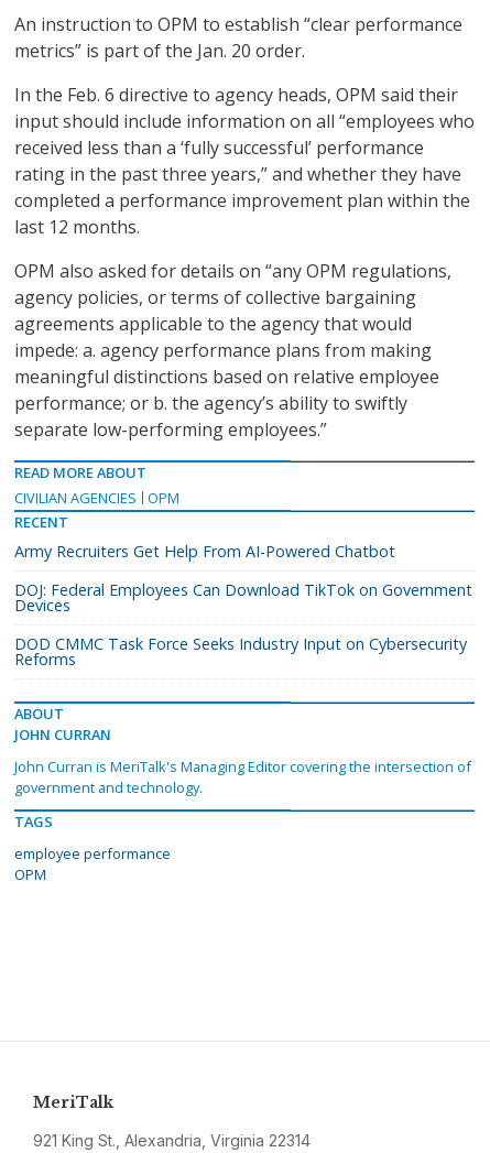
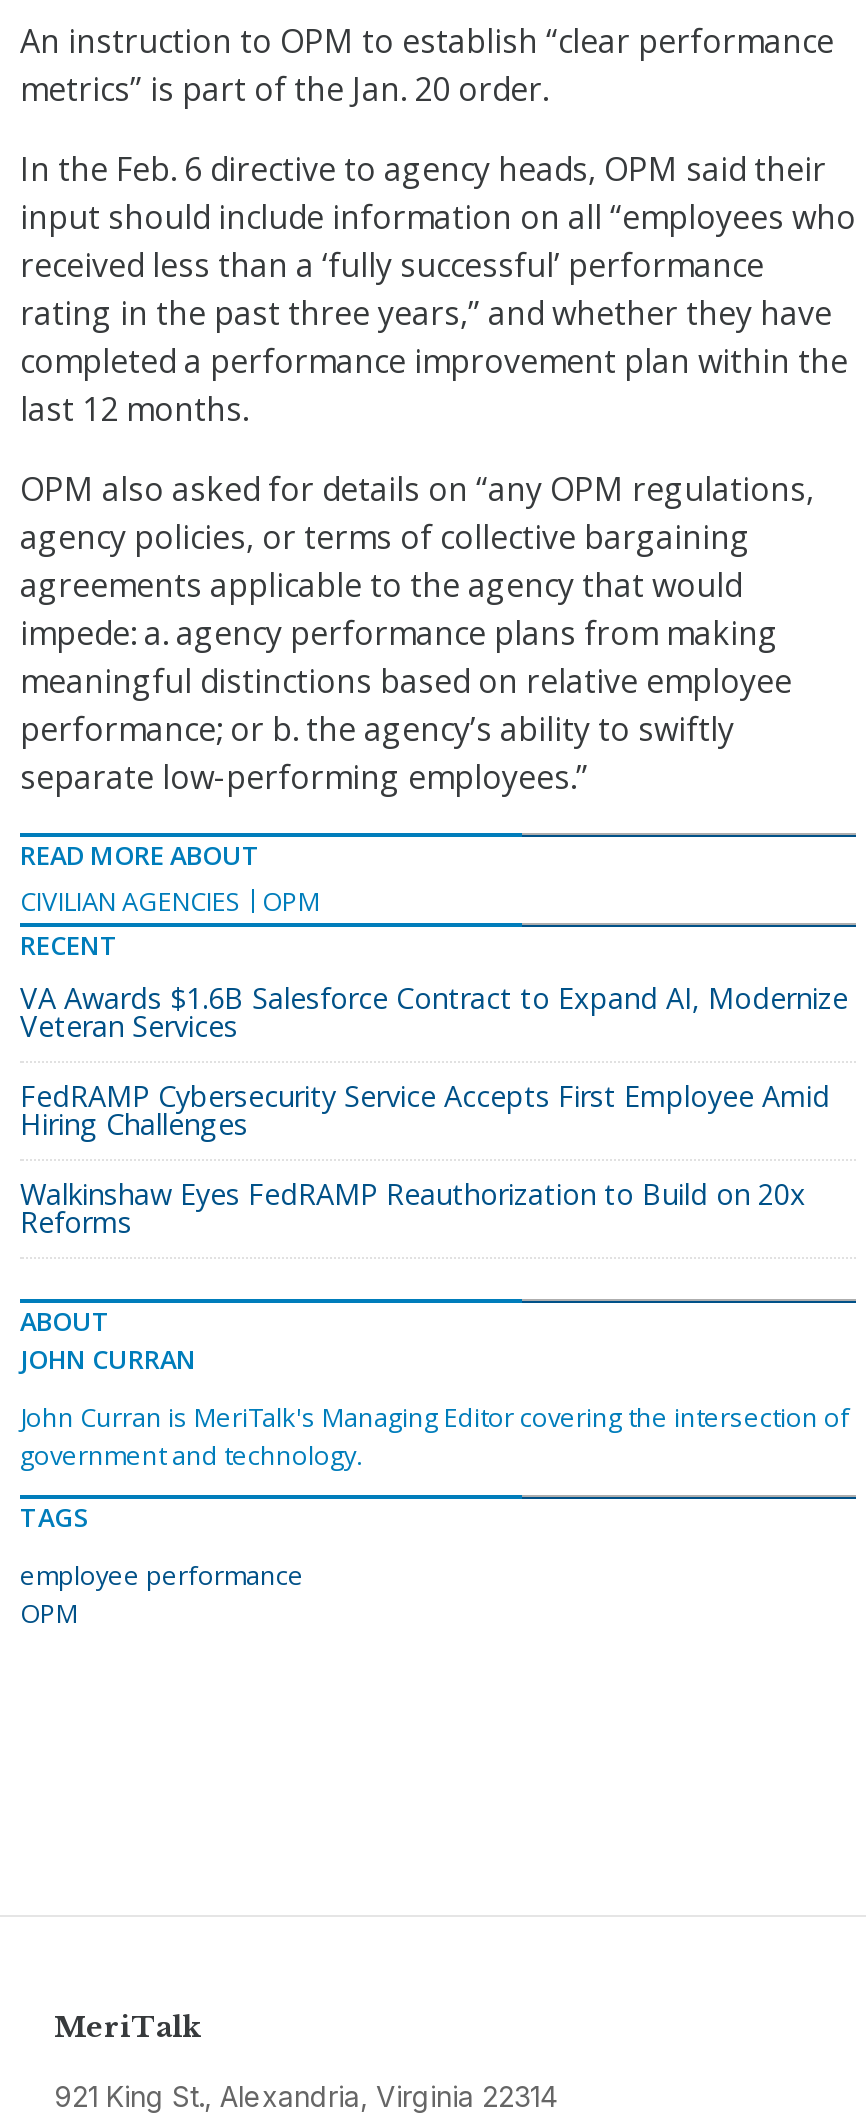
- Army Recruiters Get Help From AI-Powered Chatbot
+ VA Awards $1.6B Salesforce Contract to Expand AI, Modernize
+ Veteran Services

- DOJ: Federal Employees Can Download TikTok on Government
- Devices
+ FedRAMP Cybersecurity Service Accepts First Employee Amid
+ Hiring Challenges

- DOD CMMC Task Force Seeks Industry Input on Cybersecurity
+ Walkinshaw Eyes FedRAMP Reauthorization to Build on 20x
